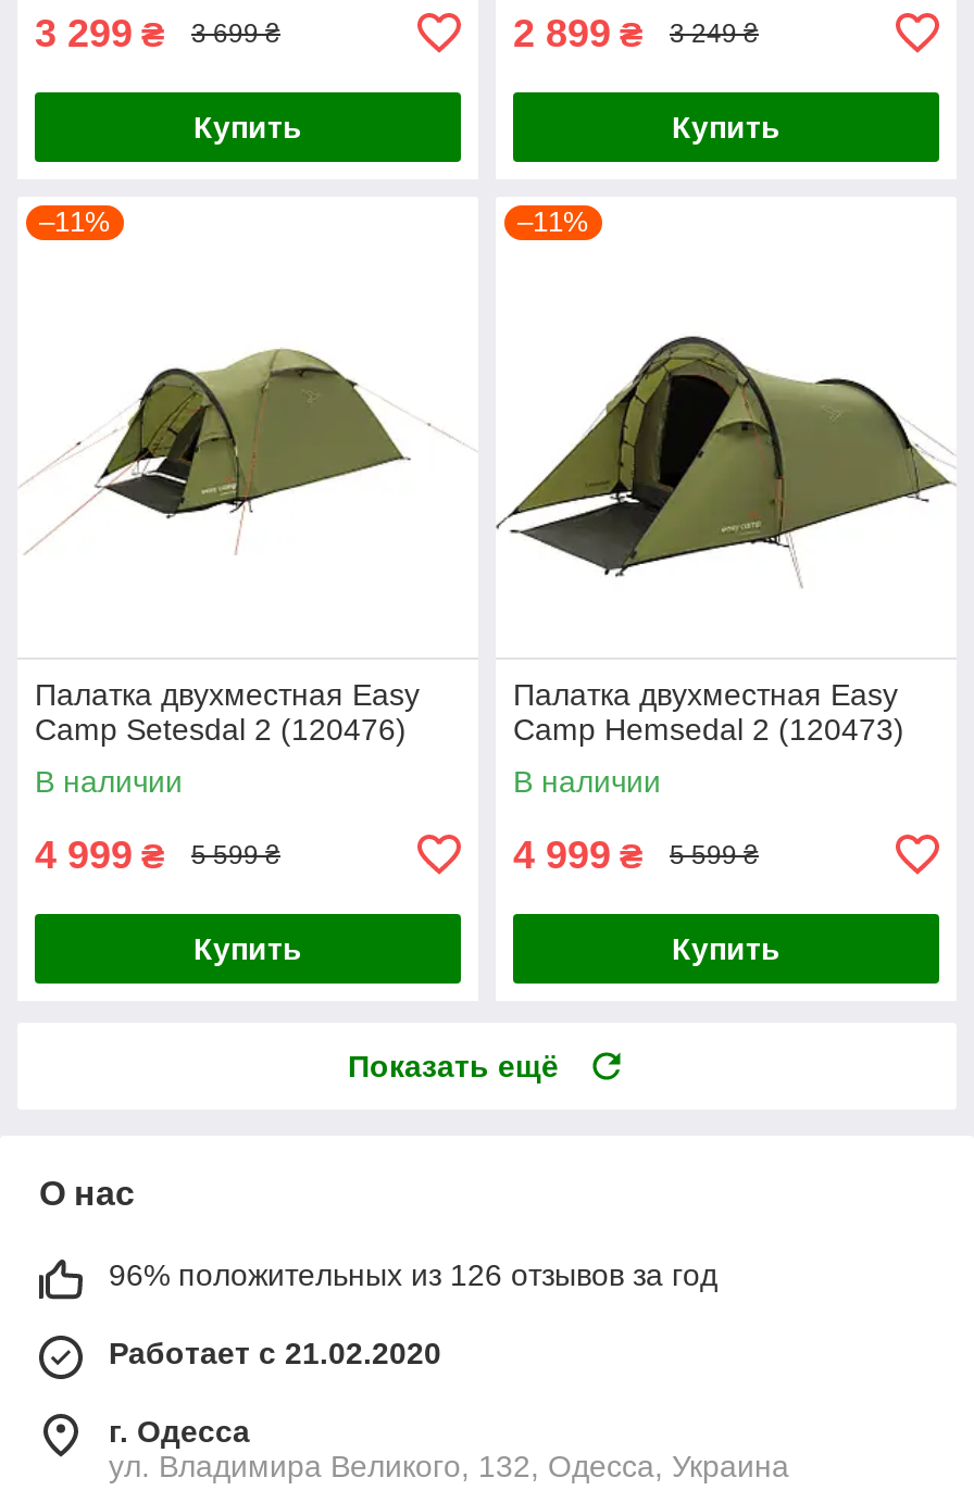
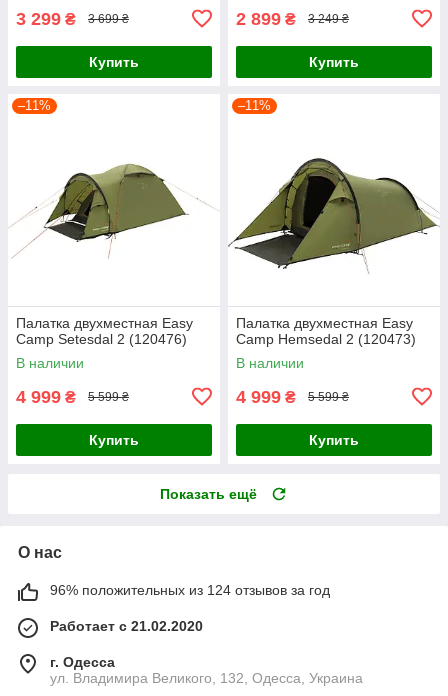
- 96% положительных из 126 отзывов за год
+ 96% положительных из 124 отзывов за год
